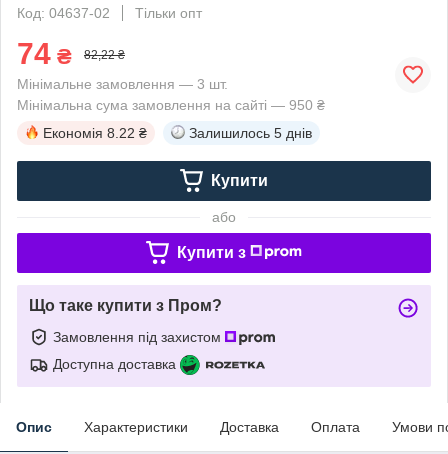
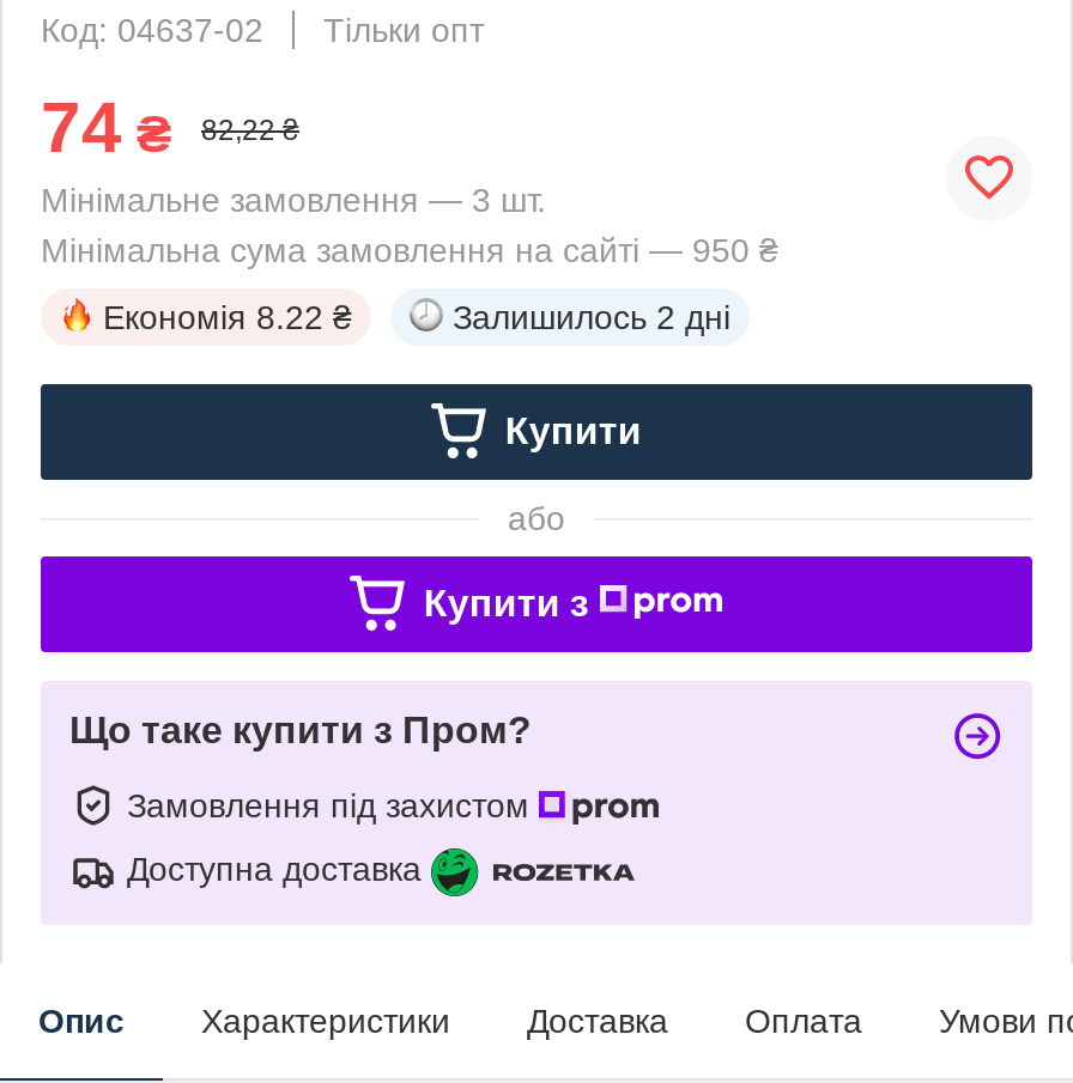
- Залишилось 5 днів
+ Залишилось 2 дні
